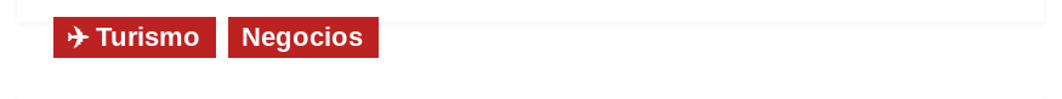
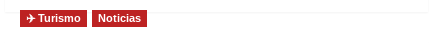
- Negocios
+ Noticias
